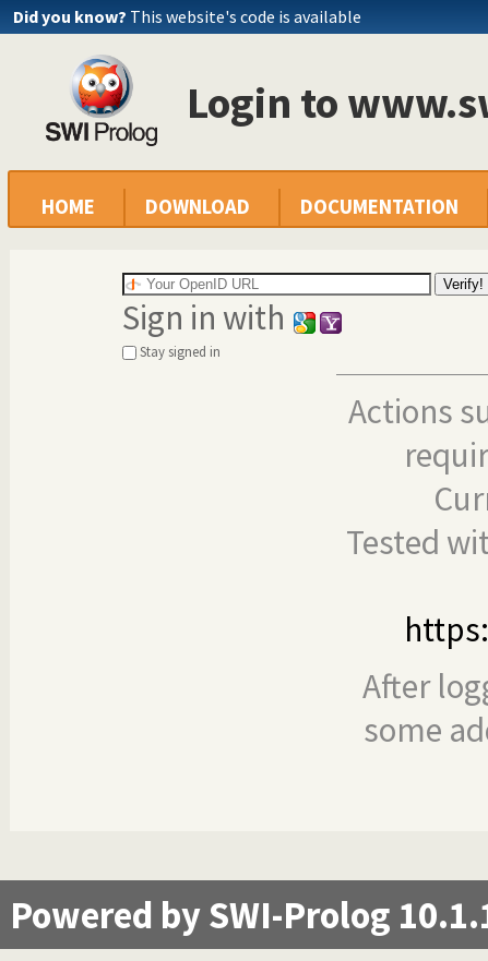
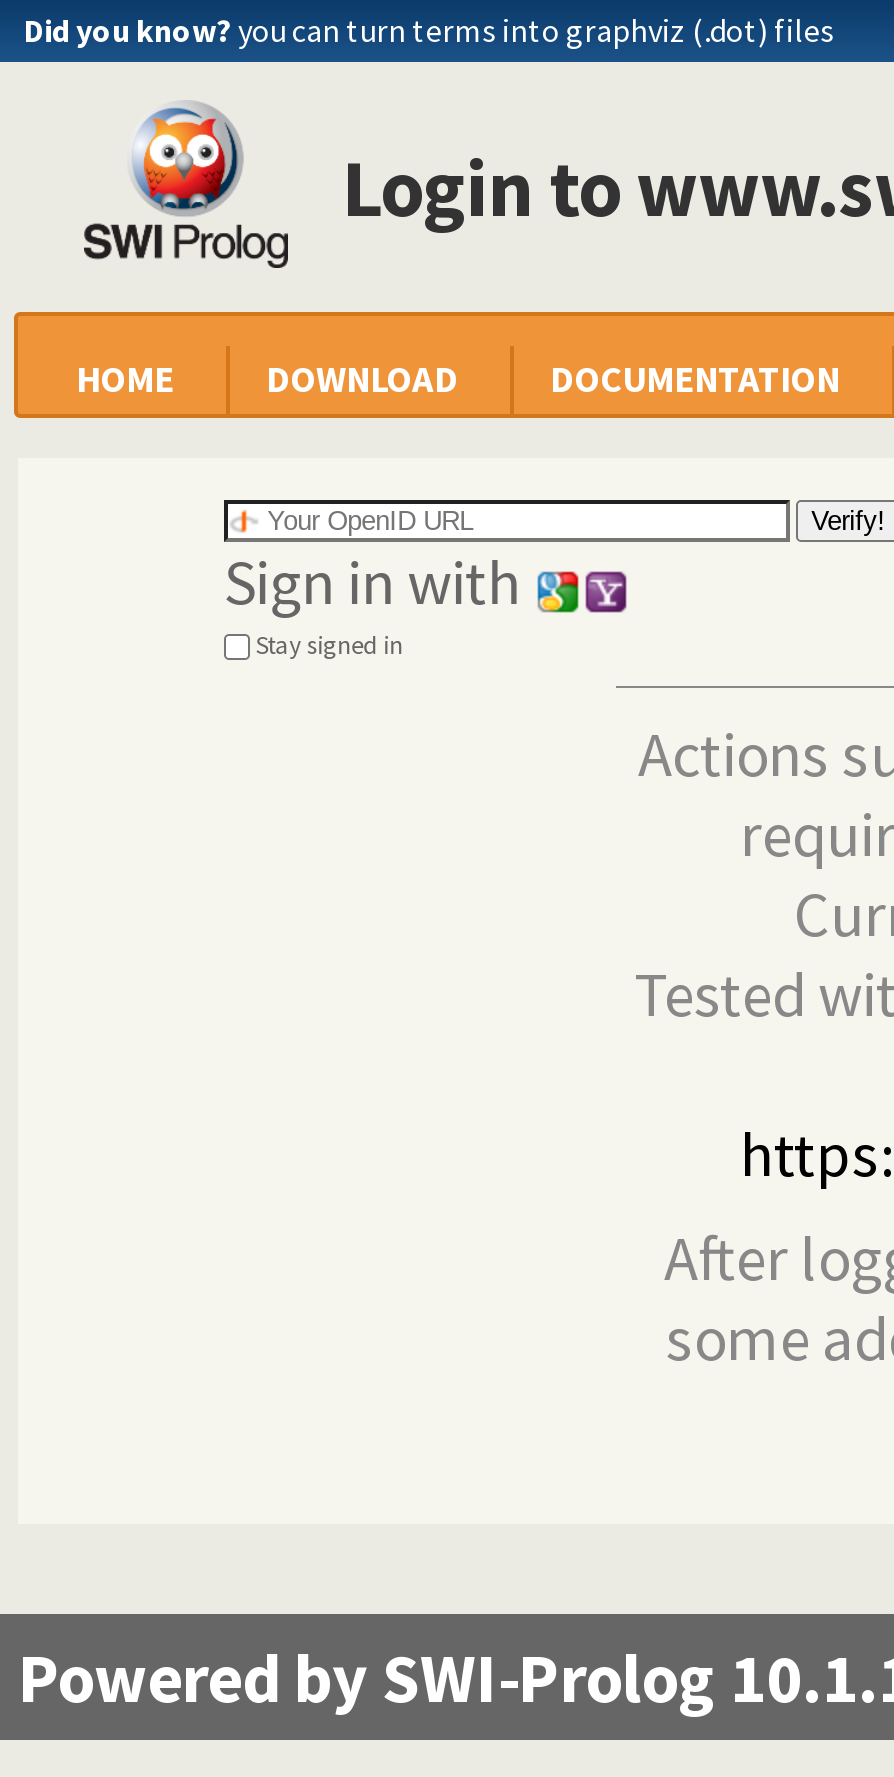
- Did you know? This website's code is available
+ Did you know? you can turn terms into graphviz (.dot) files
